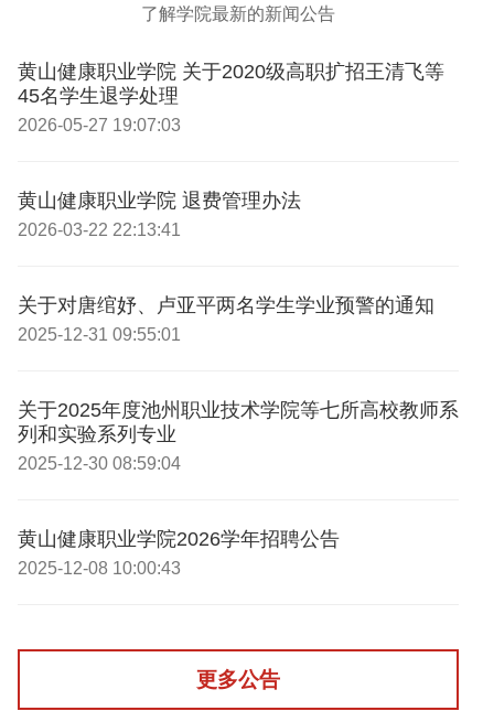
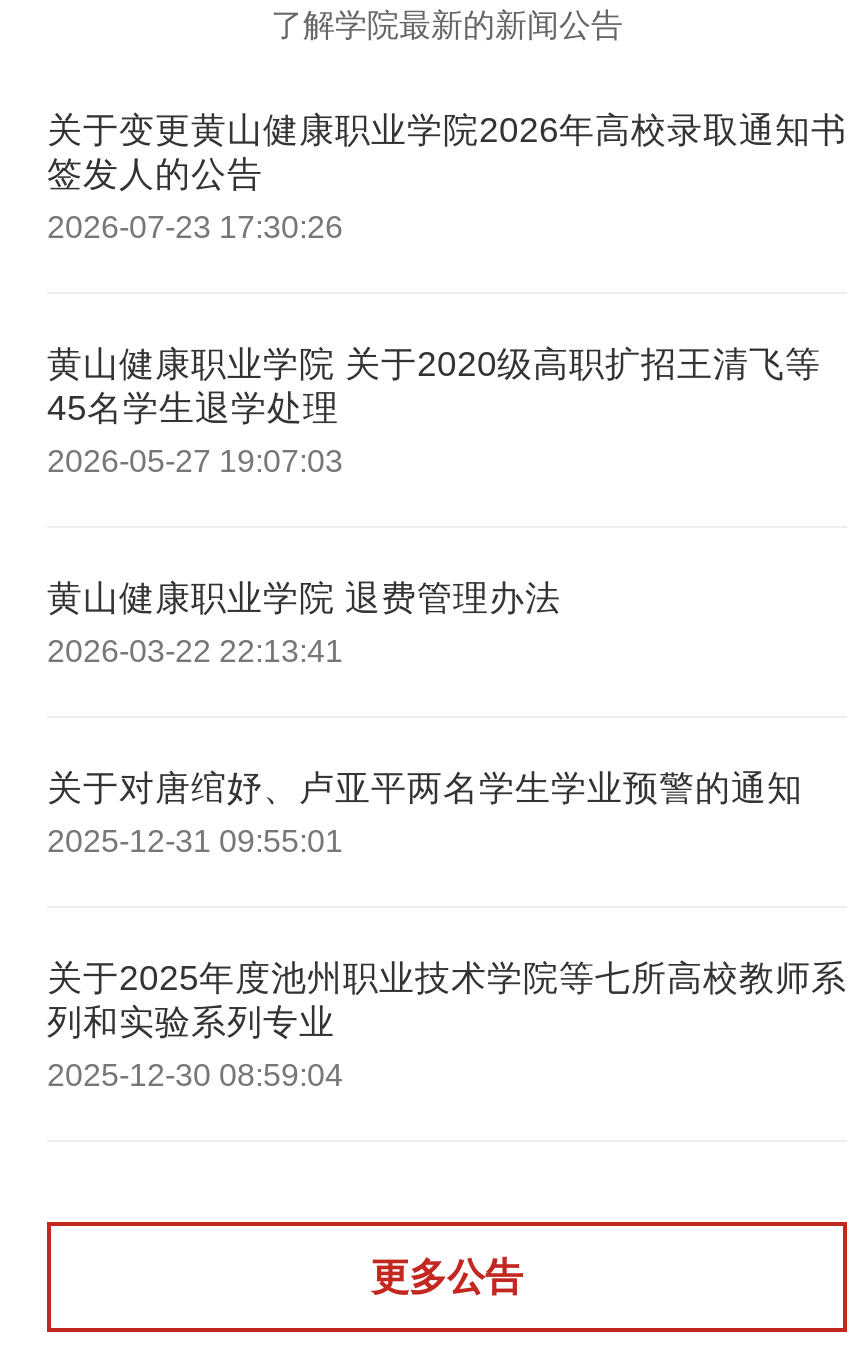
+ 关于变更黄山健康职业学院2026年高校录取通知书
+ 签发人的公告
+ 2026-07-23 17:30:26

moved down: 黄山健康职业学院 关于2020级高职扩招王清飞等 | 45名学生退学处理 | 2026-05-27 19:07:03 | ... | 列和实验系列专业 | 2025-12-30 08:59:04

- 黄山健康职业学院2026学年招聘公告
- 2025-12-08 10:00:43
